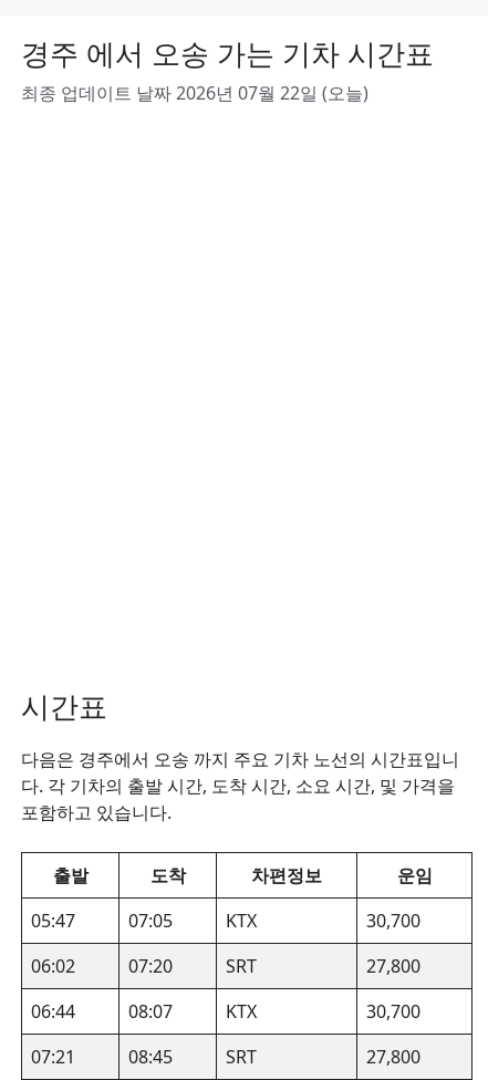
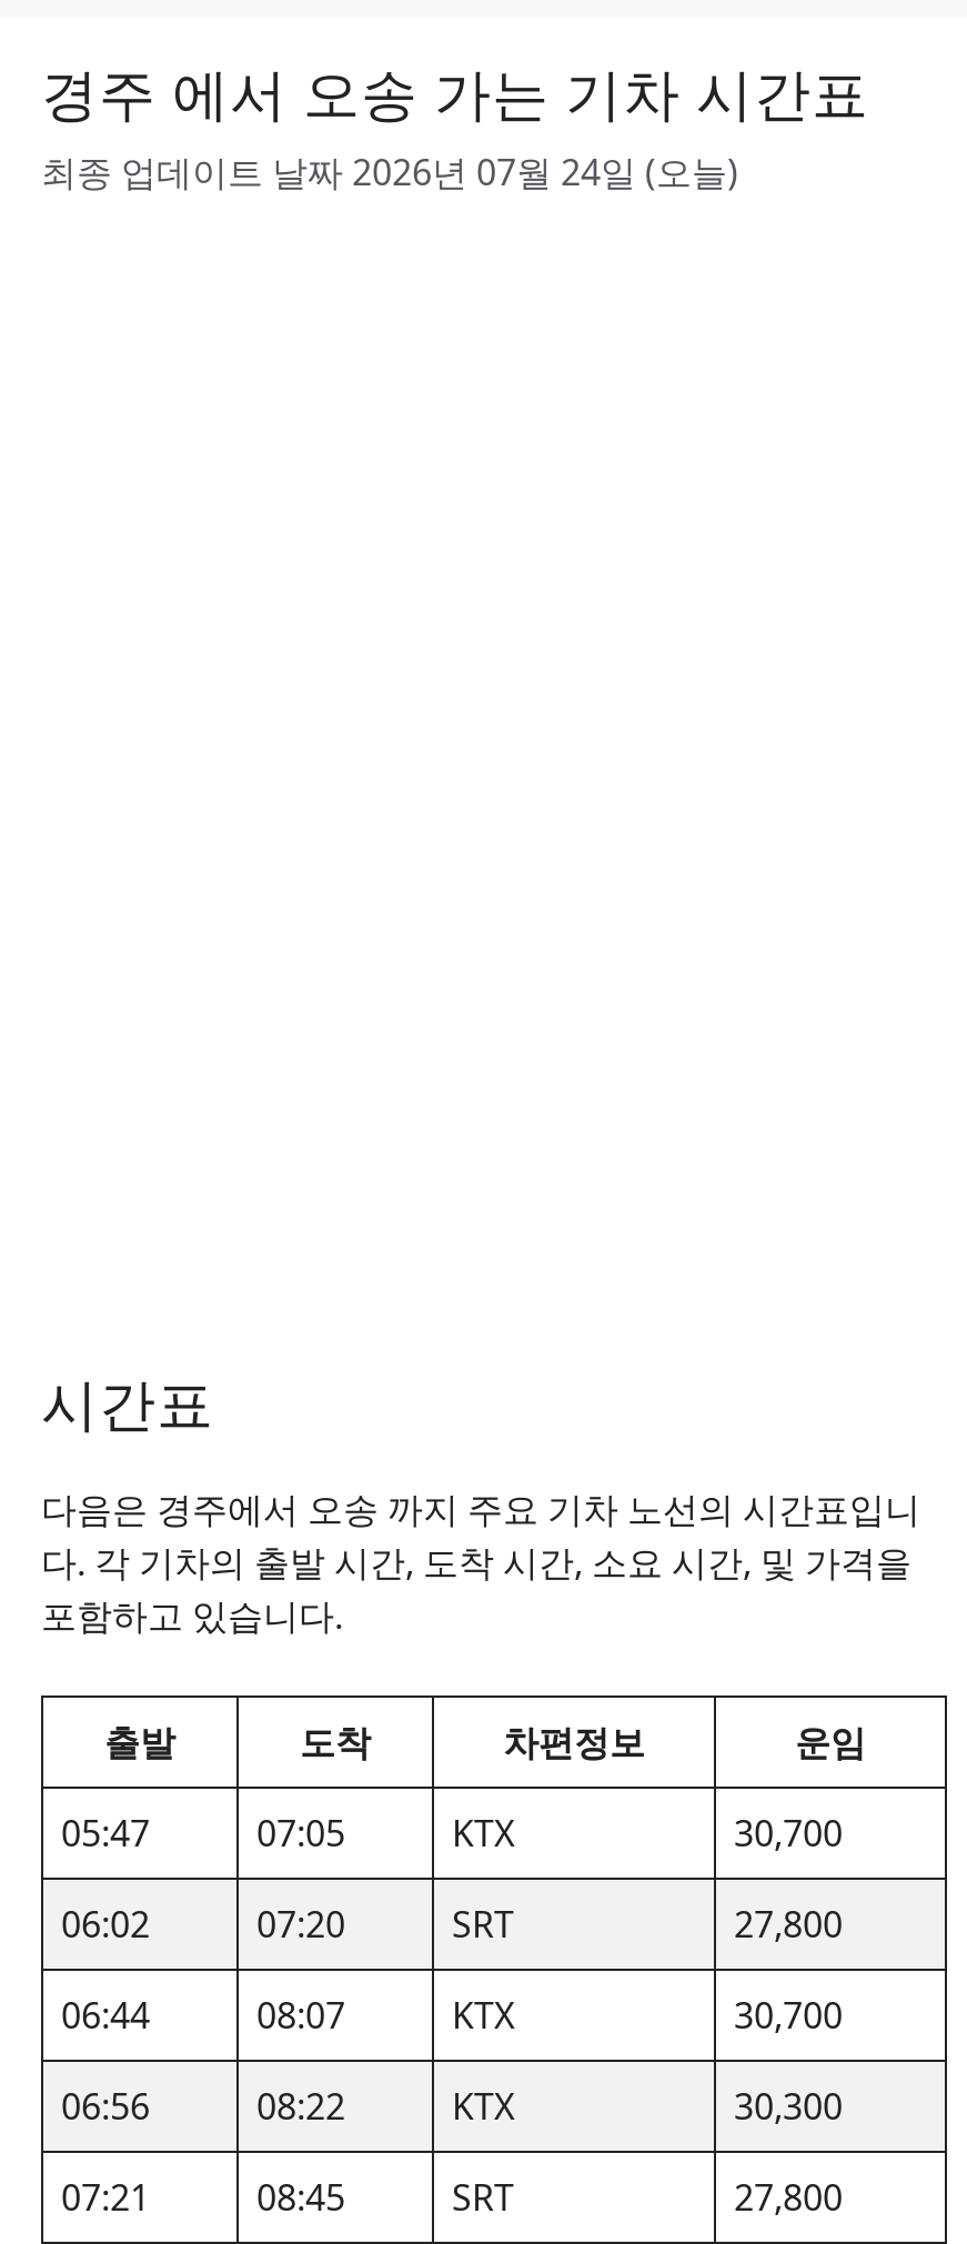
- 최종 업데이트 날짜 2026년 07월 22일 (오늘)
+ 최종 업데이트 날짜 2026년 07월 24일 (오늘)

+ 06:56
+ 08:22
+ KTX
+ 30,300
